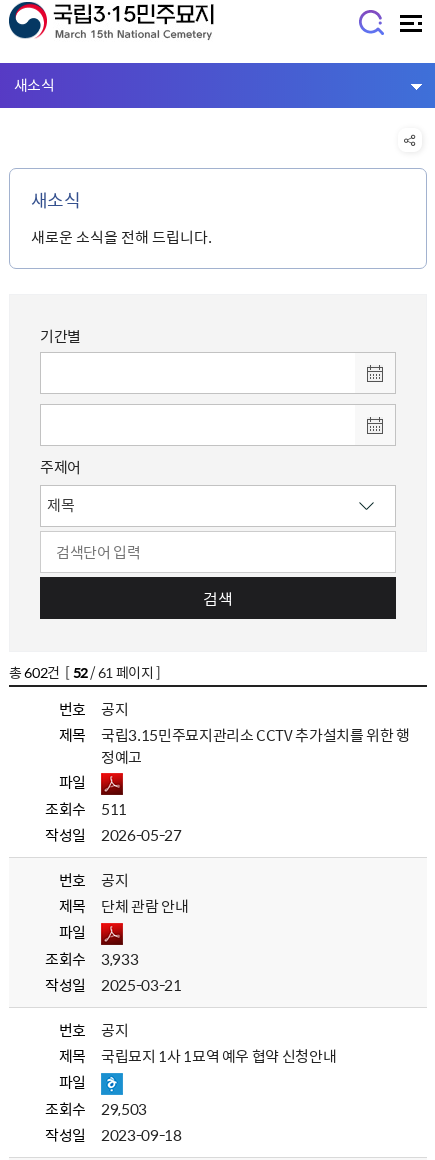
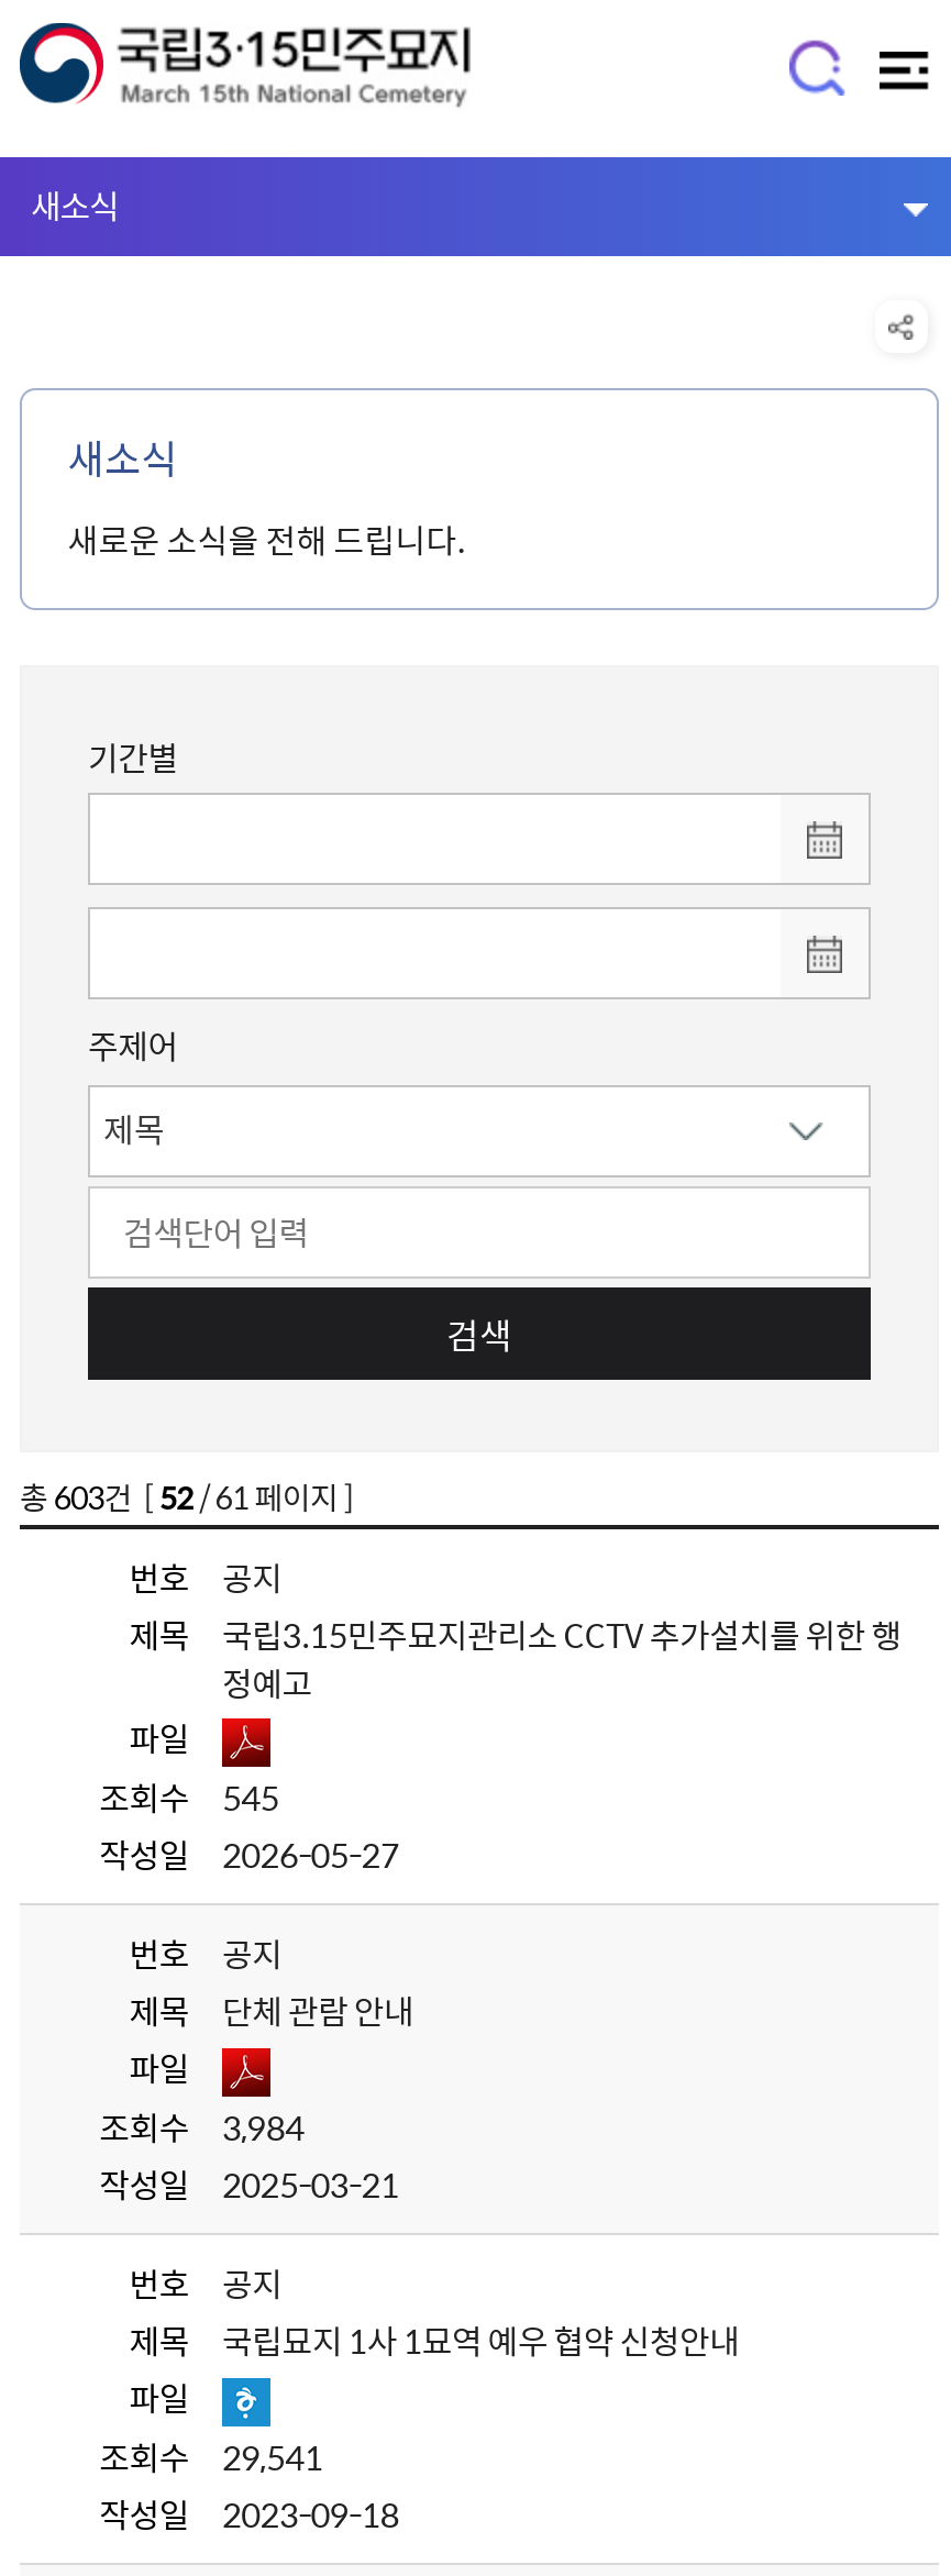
- 총 602건 [52 / 61 페이지 ]
+ 총 603건 [52 / 61 페이지 ]

- 조회수 511
+ 조회수 545

- 조회수 3,933
+ 조회수 3,984

- 조회수 29,503
+ 조회수 29,541
